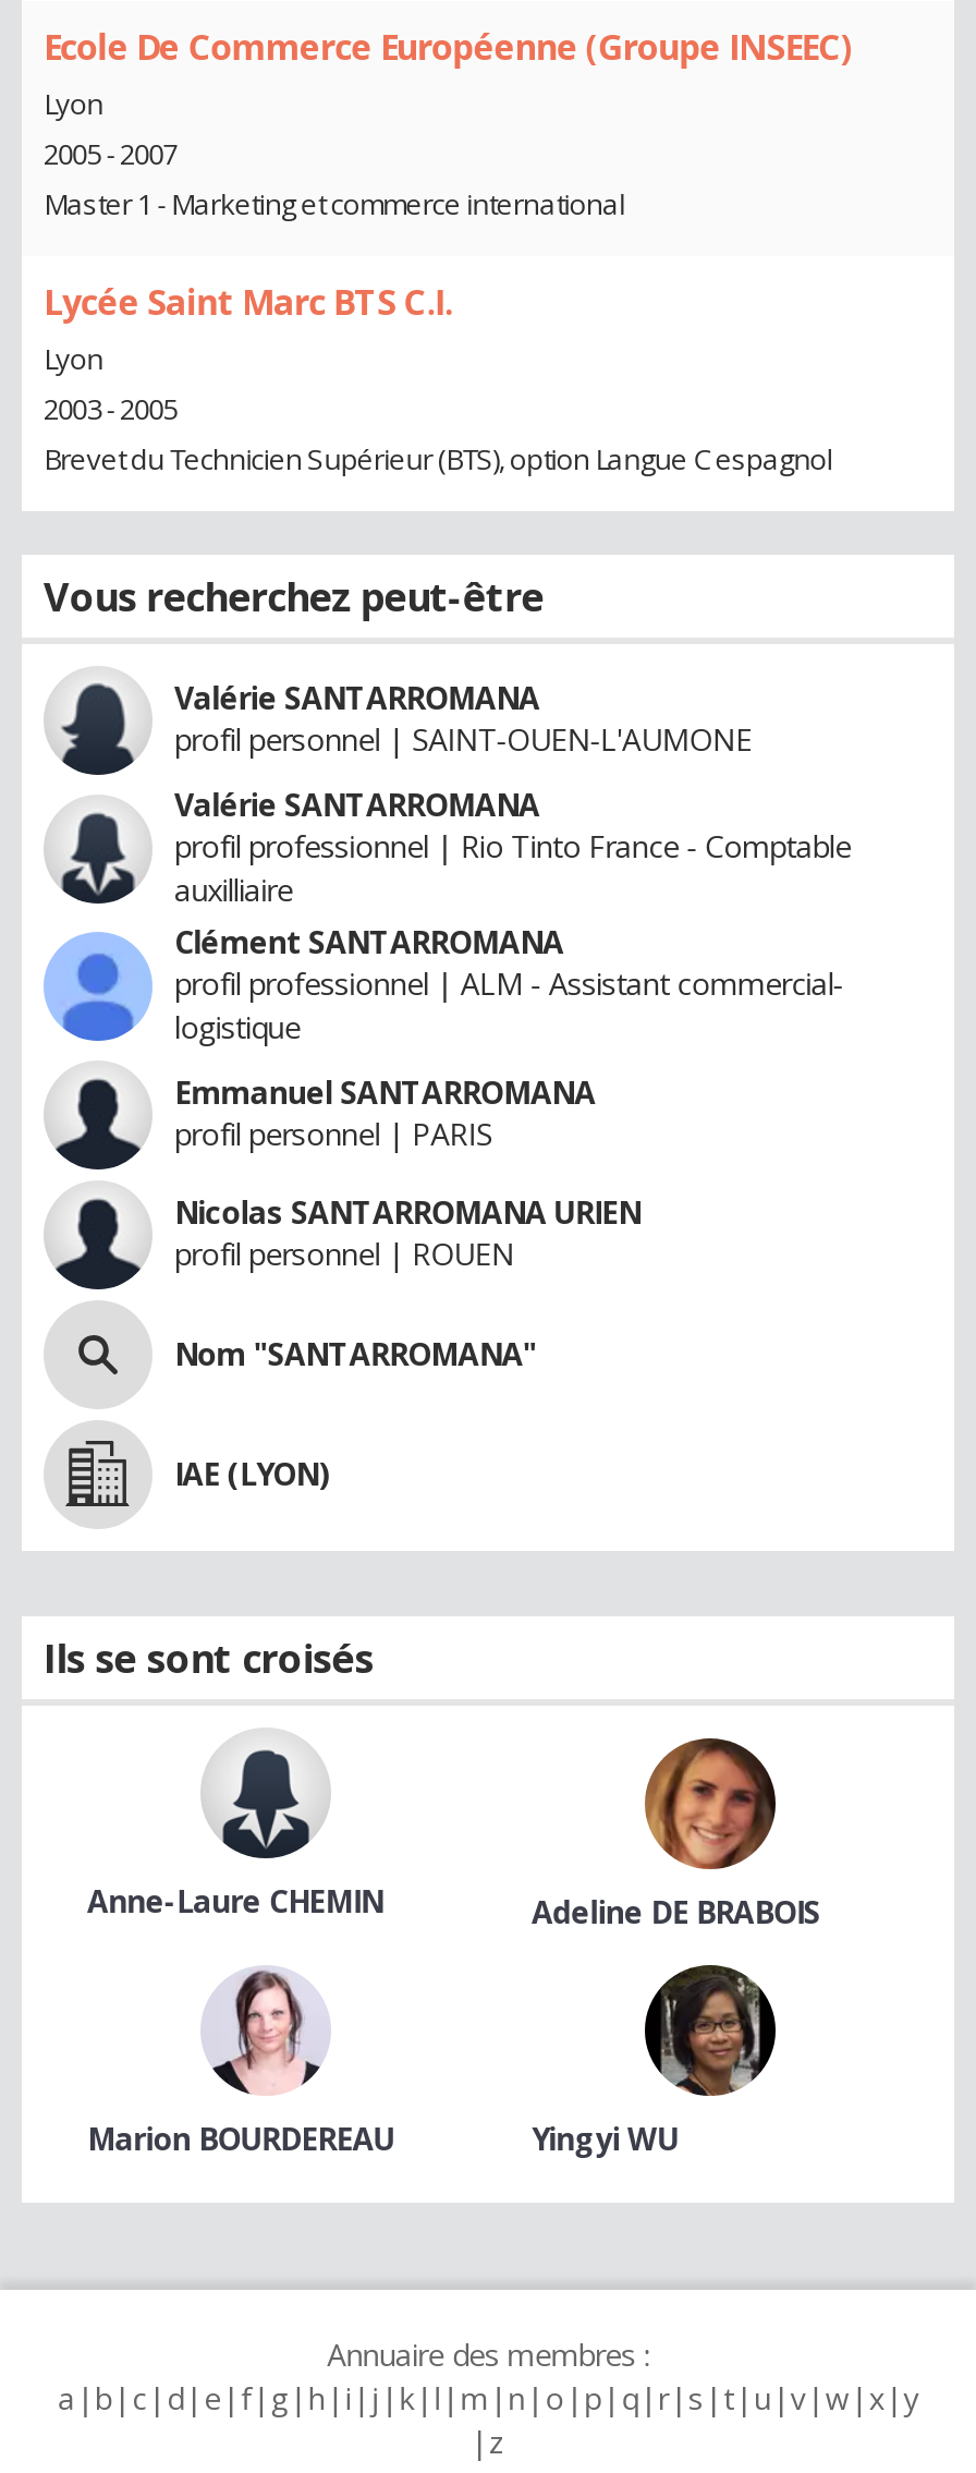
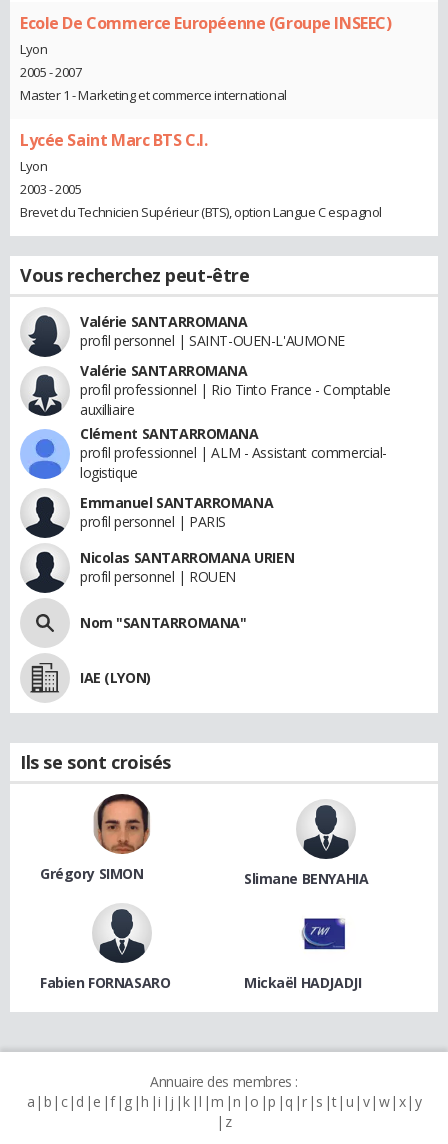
- [image]
- Anne-Laure CHEMIN
- Adeline DE BRABOIS
+ [image]
+ Grégory SIMON
+ Slimane BENYAHIA

- [image]
+ [image]

- [image]
- Marion BOURDEREAU
- Yingyi WU
+ [image]
+ Fabien FORNASARO
+ Mickaël HADJADJI

- [image]
+ [image]
